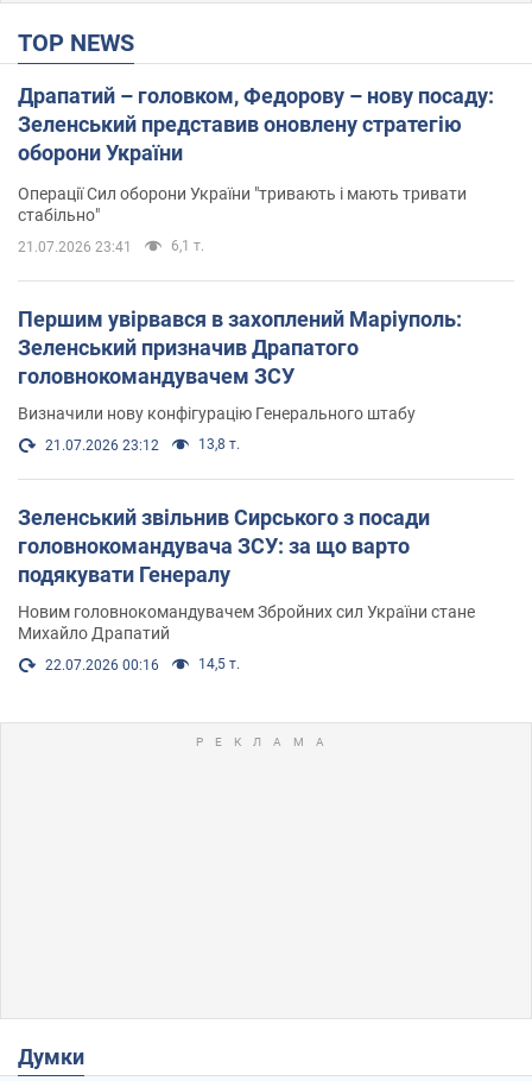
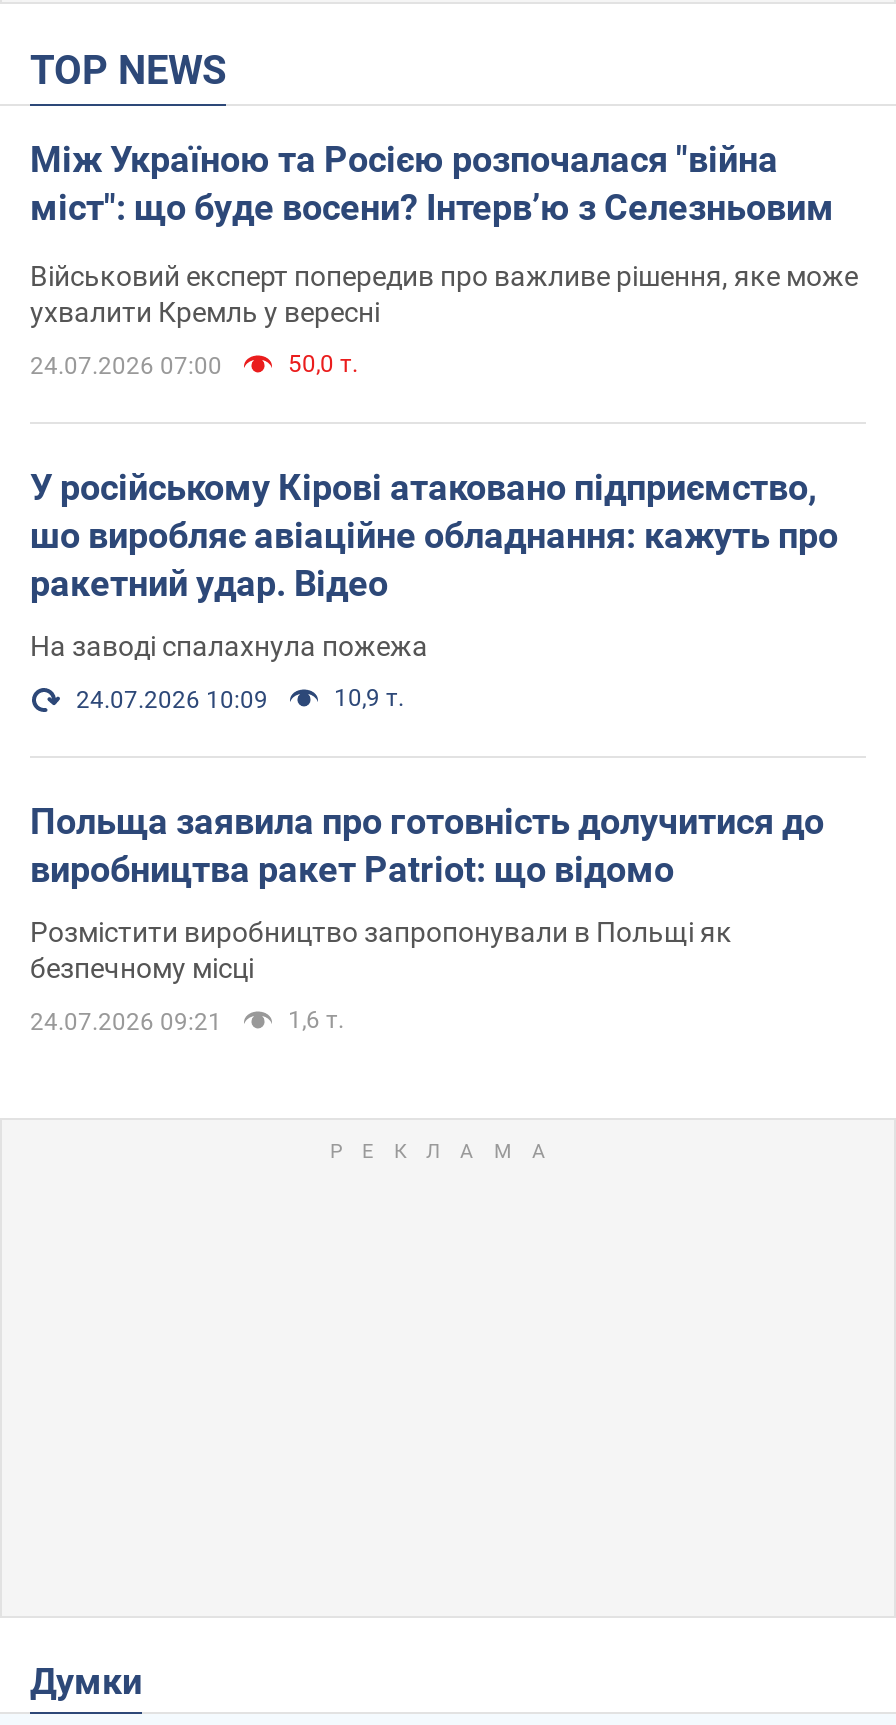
- Драпатий – головком, Федорову – нову посаду:
- Зеленський представив оновлену стратегію
- оборони України
+ Між Україною та Росією розпочалася "війна
+ міст": що буде восени? Інтерв’ю з Селезньовим

- Операції Сил оборони України "тривають і мають тривати
- стабільно"
+ Військовий експерт попередив про важливе рішення, яке може
+ ухвалити Кремль у вересні

- 21.07.2026 23:41
- 6,1 т.
+ 24.07.2026 07:00
+ 50,0 т.

- Першим увірвався в захоплений Маріуполь:
- Зеленський призначив Драпатого
- головнокомандувачем ЗСУ
+ У російському Кірові атаковано підприємство,
+ шо виробляє авіаційне обладнання: кажуть про
+ ракетний удар. Відео

- Визначили нову конфігурацію Генерального штабу
+ На заводі спалахнула пожежа

- 21.07.2026 23:12
- 13,8 т.
+ 24.07.2026 10:09
+ 10,9 т.

- Зеленський звільнив Сирського з посади
- головнокомандувача ЗСУ: за що варто
- подякувати Генералу
+ Польща заявила про готовність долучитися до
+ виробництва ракет Patriot: що відомо

- Новим головнокомандувачем Збройних сил України стане
- Михайло Драпатий
+ Розмістити виробництво запропонували в Польщі як
+ безпечному місці

- 22.07.2026 00:16
- 14,5 т.
+ 24.07.2026 09:21
+ 1,6 т.
